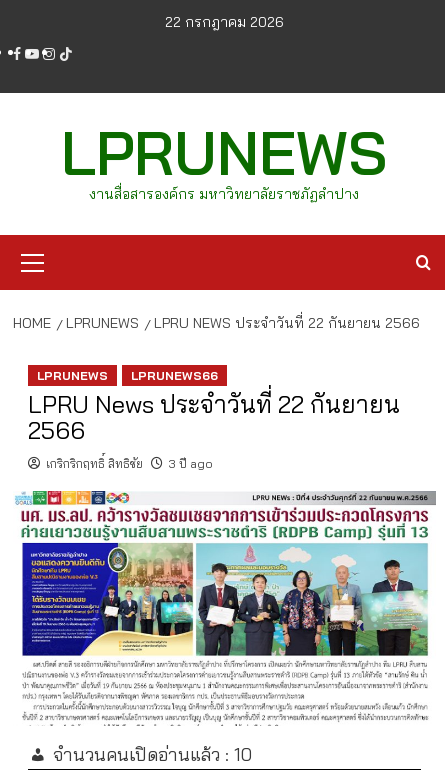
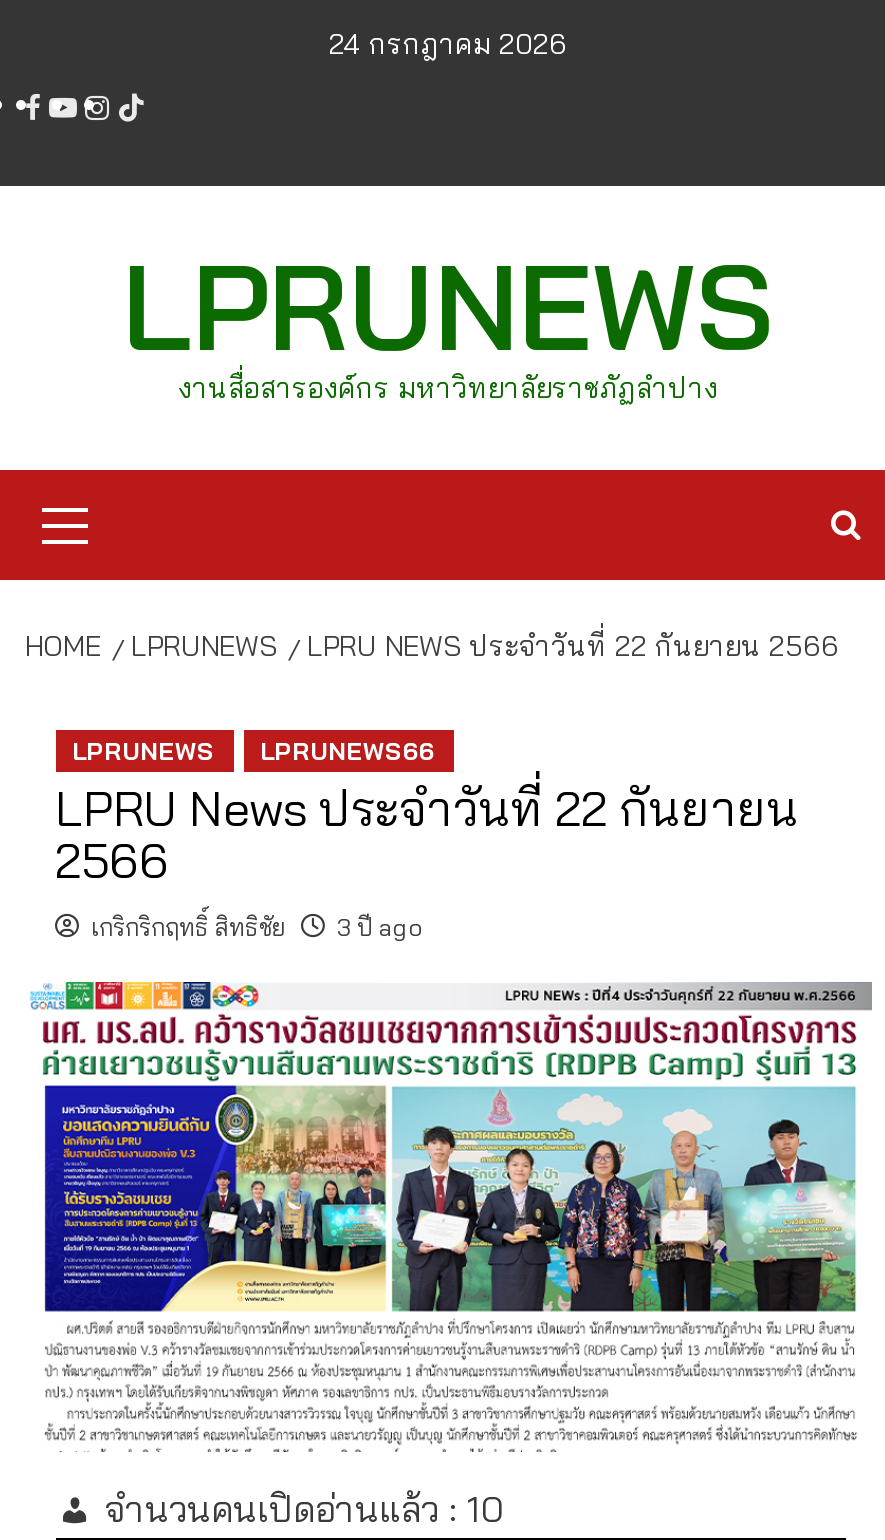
- 22 กรกฎาคม 2026
+ 24 กรกฎาคม 2026
